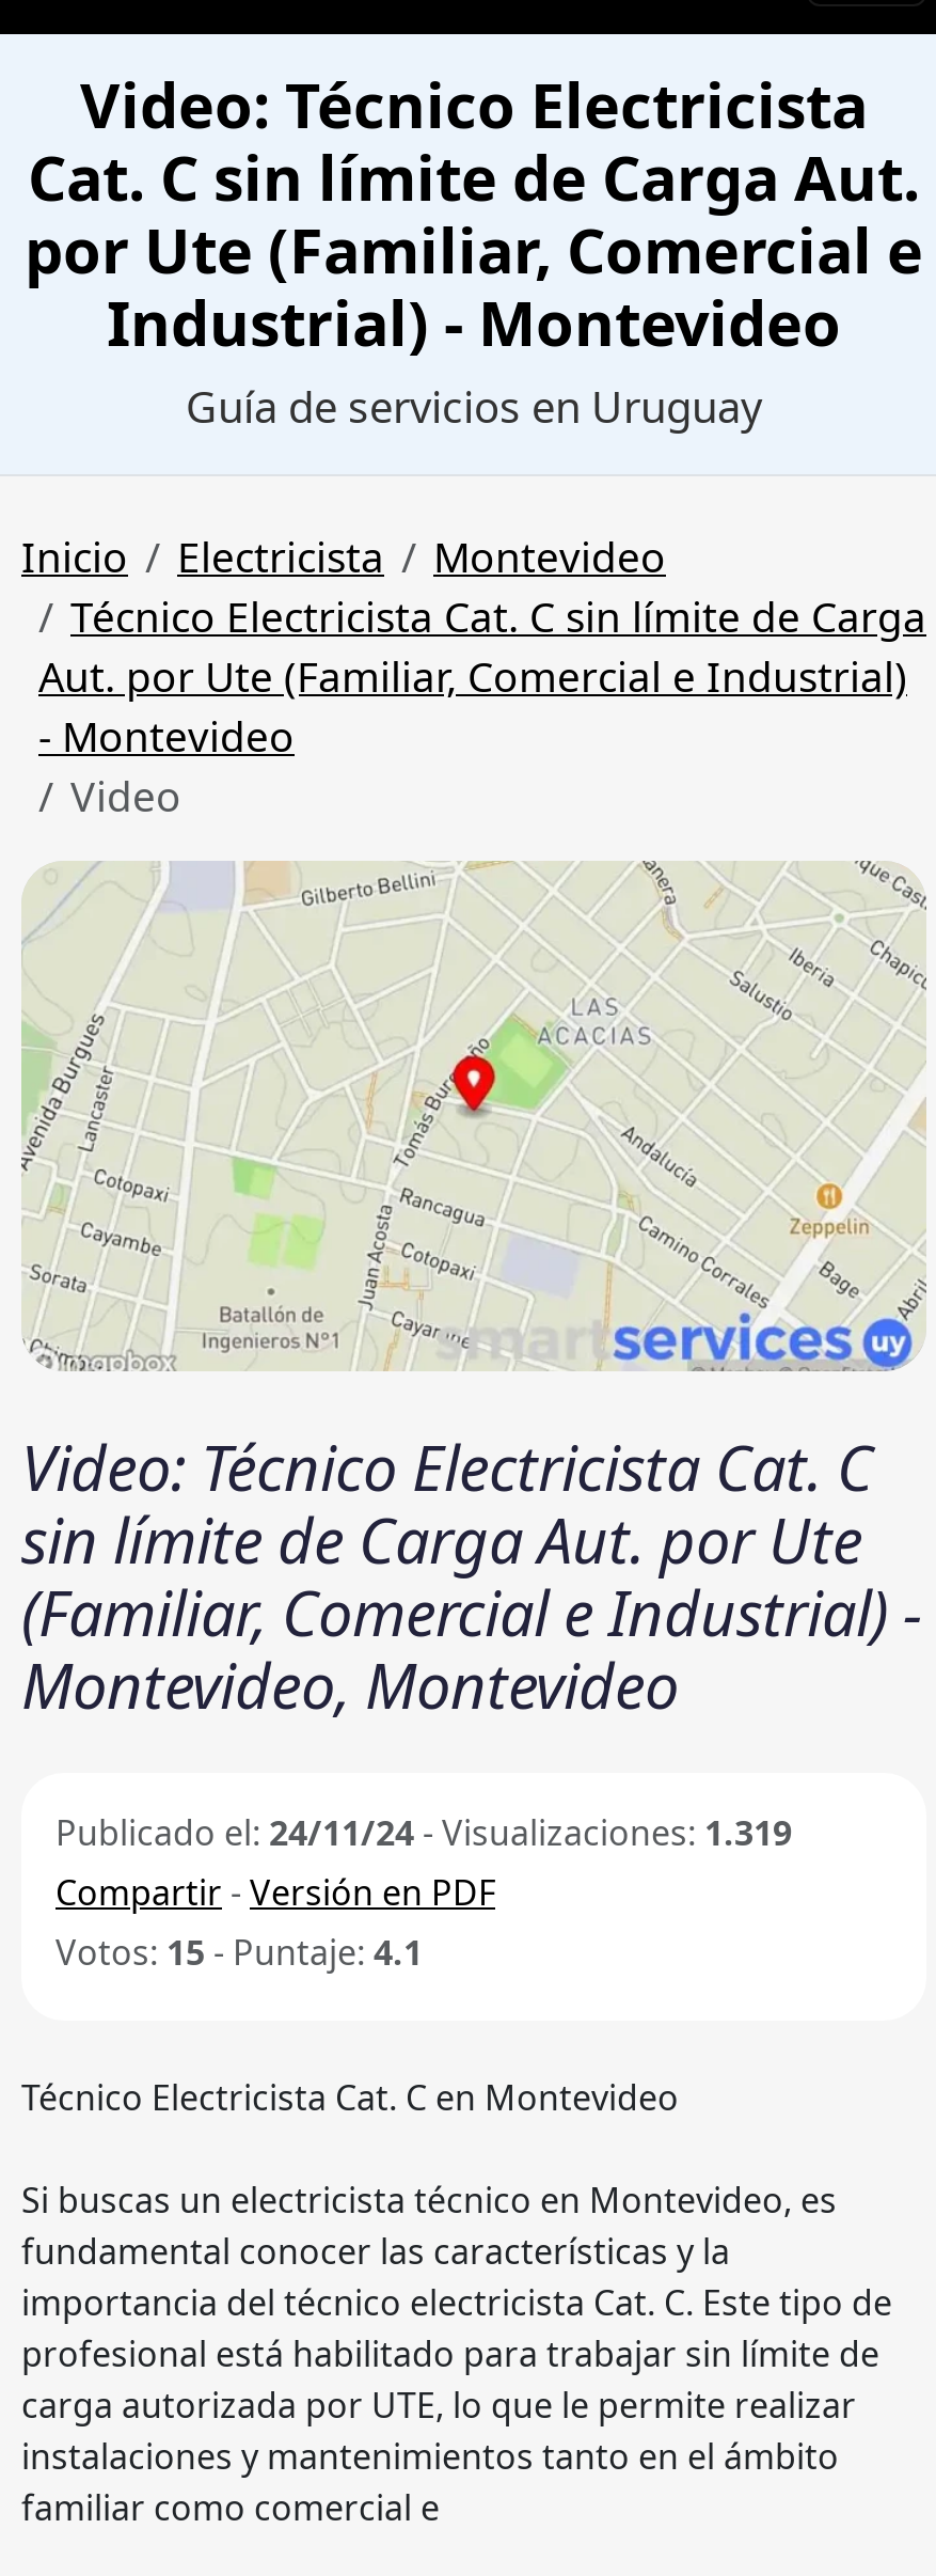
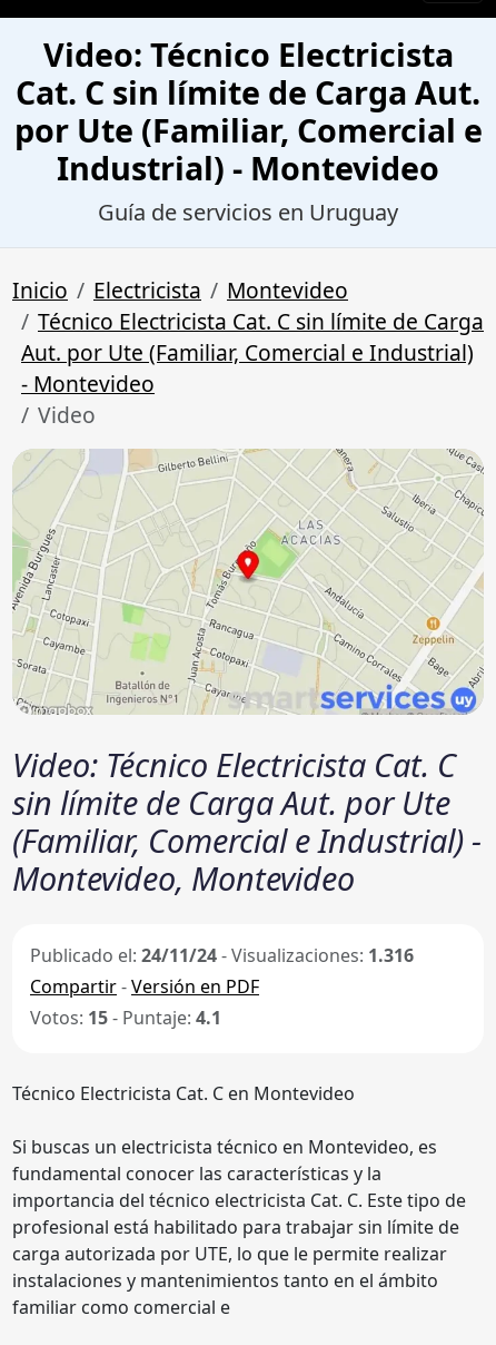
- Publicado el: 24/11/24 - Visualizaciones: 1.319
+ Publicado el: 24/11/24 - Visualizaciones: 1.316
